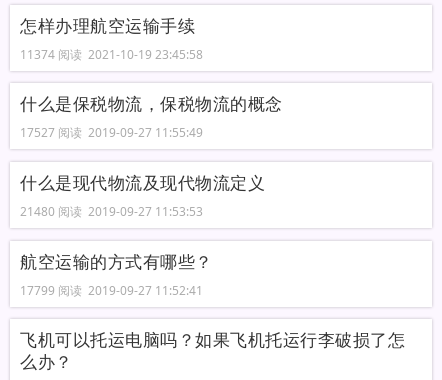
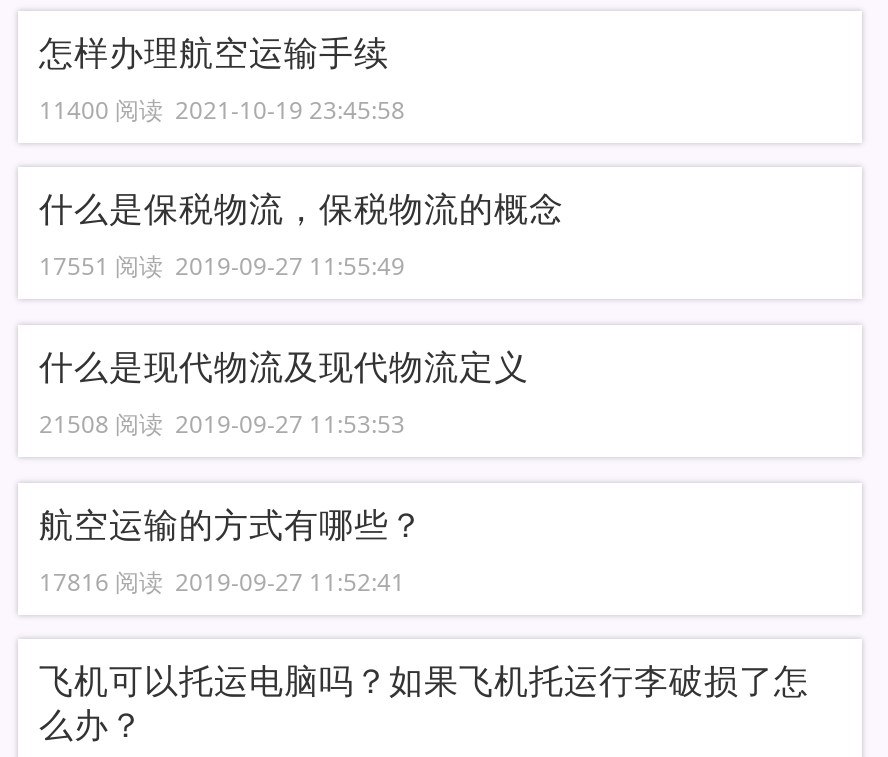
- 11374 阅读 2021-10-19 23:45:58
+ 11400 阅读 2021-10-19 23:45:58

- 17527 阅读 2019-09-27 11:55:49
+ 17551 阅读 2019-09-27 11:55:49

- 21480 阅读 2019-09-27 11:53:53
+ 21508 阅读 2019-09-27 11:53:53

- 17799 阅读 2019-09-27 11:52:41
+ 17816 阅读 2019-09-27 11:52:41
